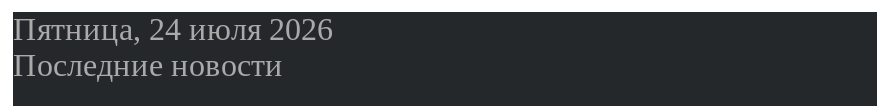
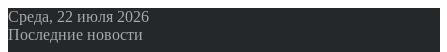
- Пятница, 24 июля 2026
+ Среда, 22 июля 2026
